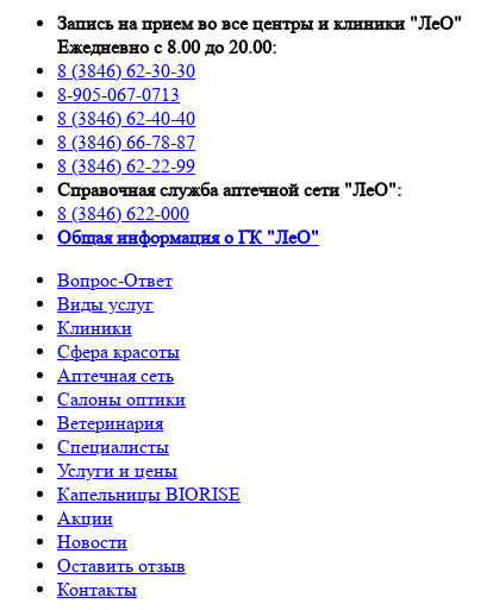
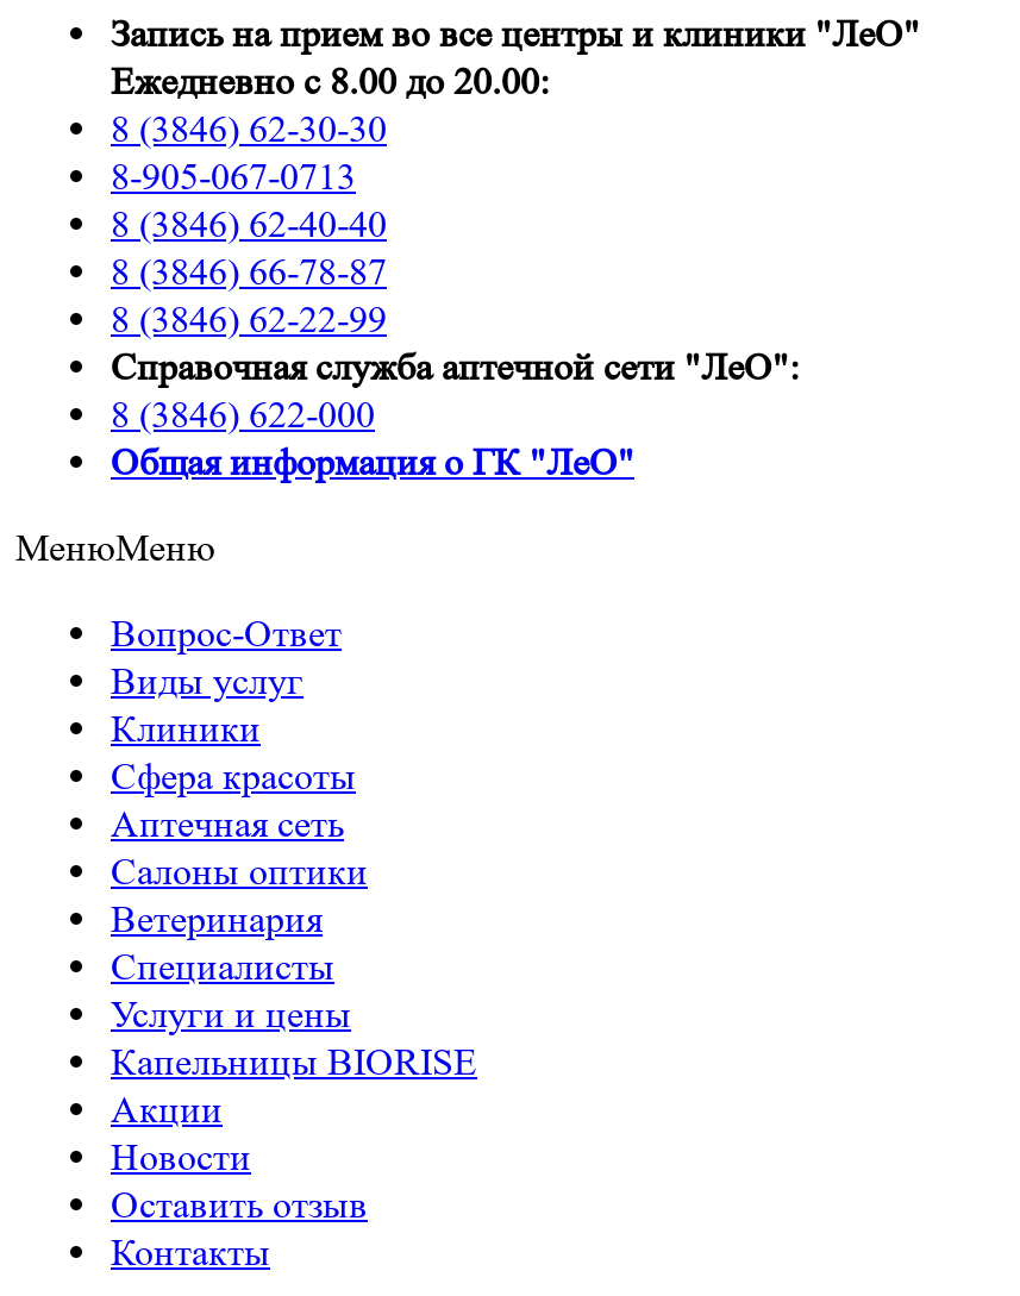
+ МенюМеню
